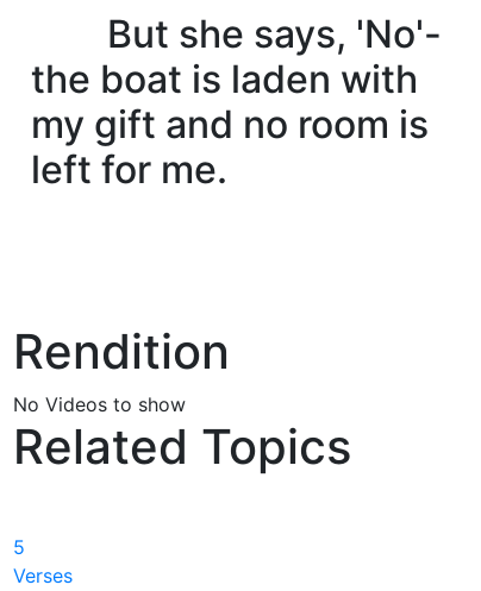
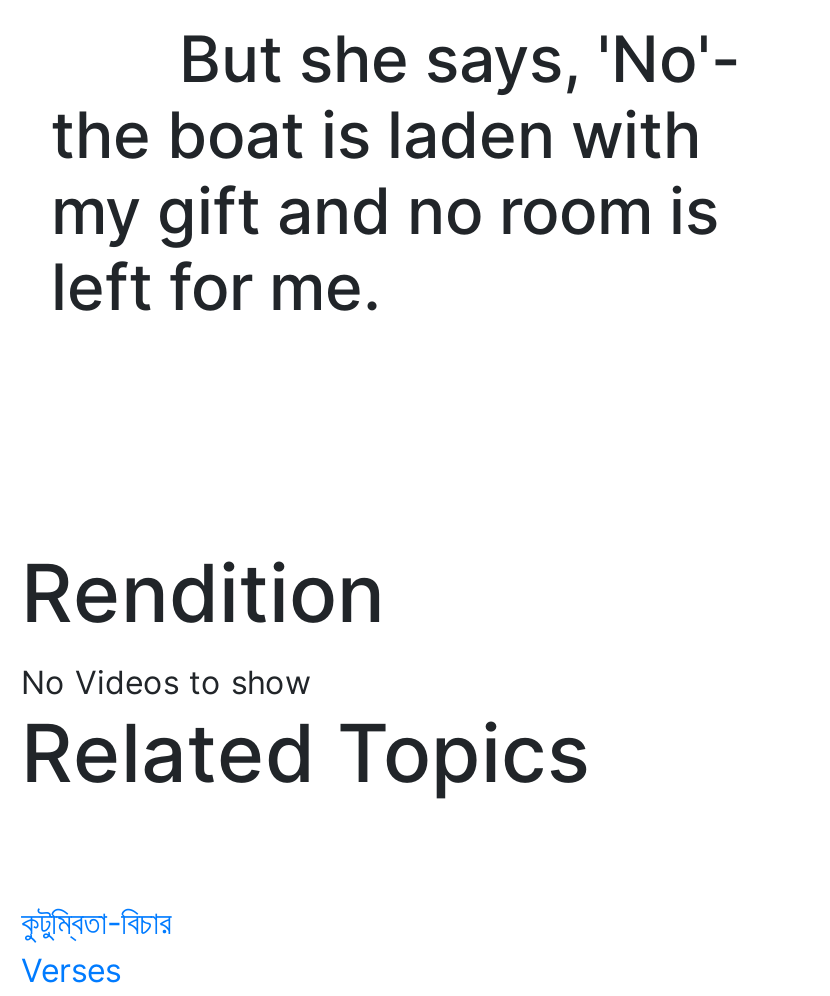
- 5
+ কুটুম্বিতা-বিচার
